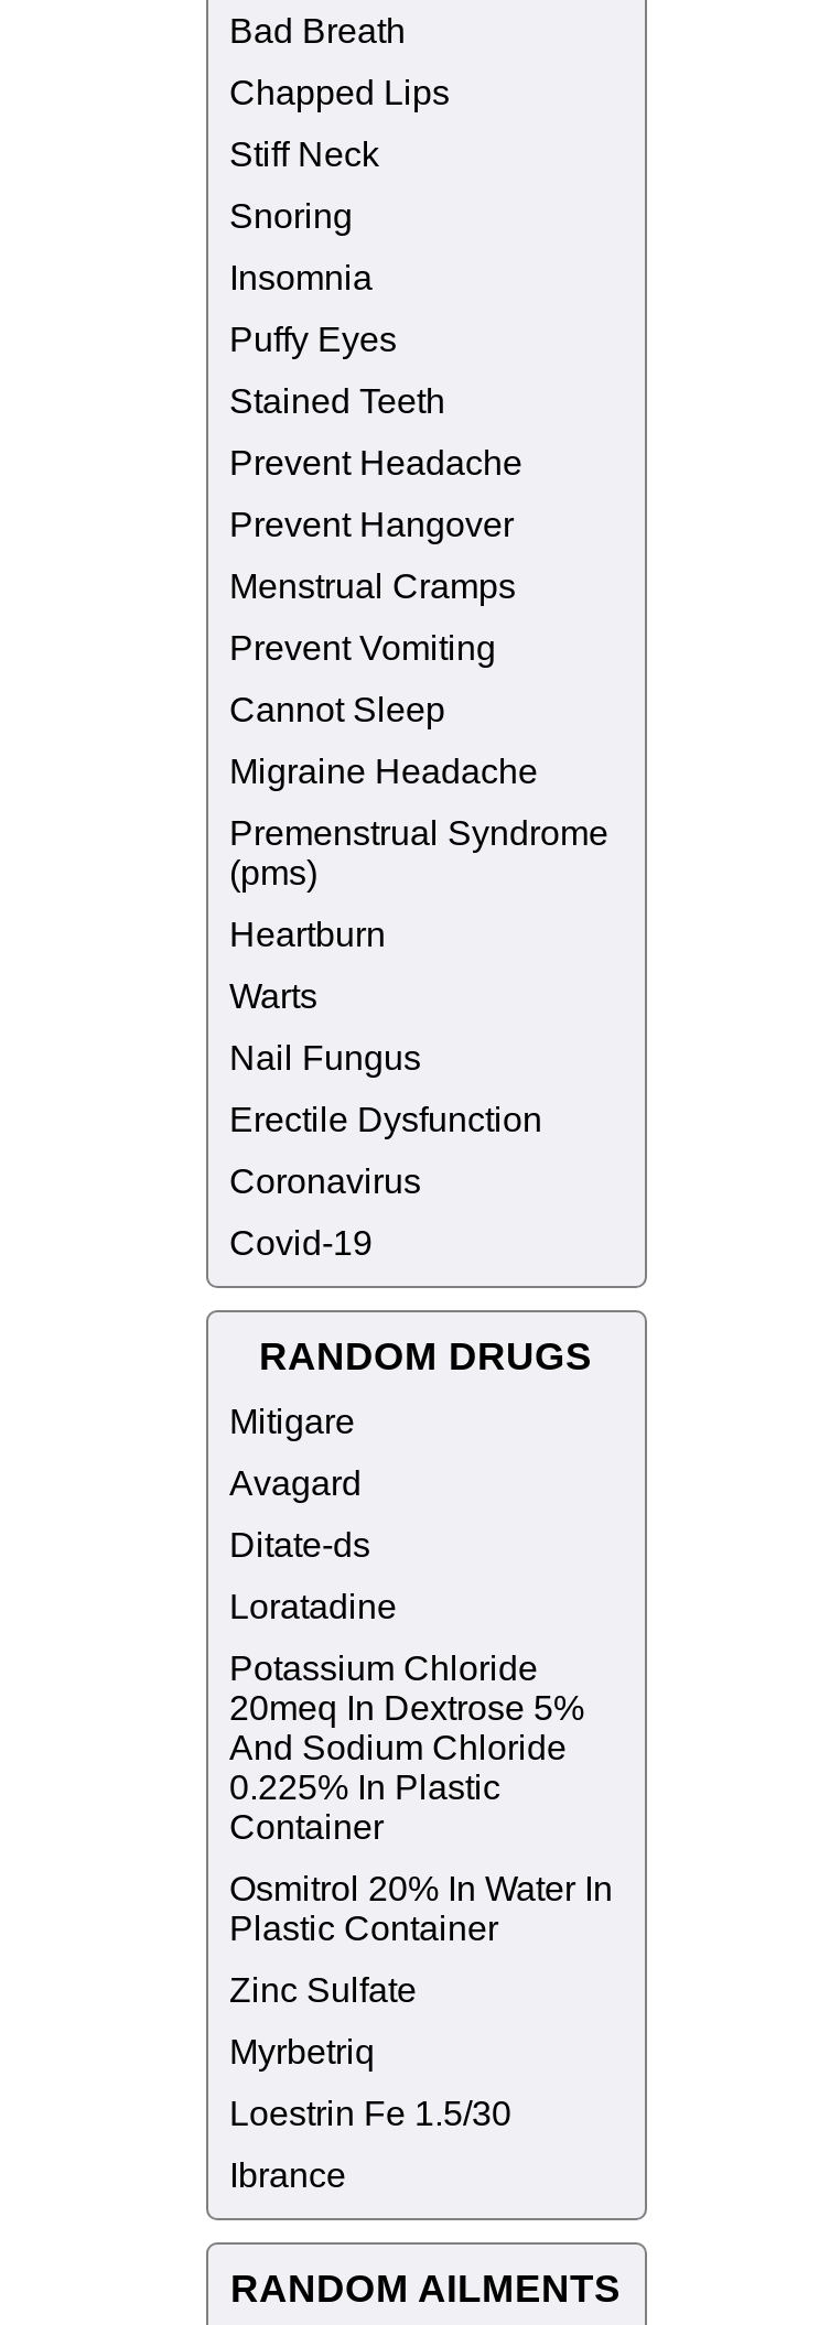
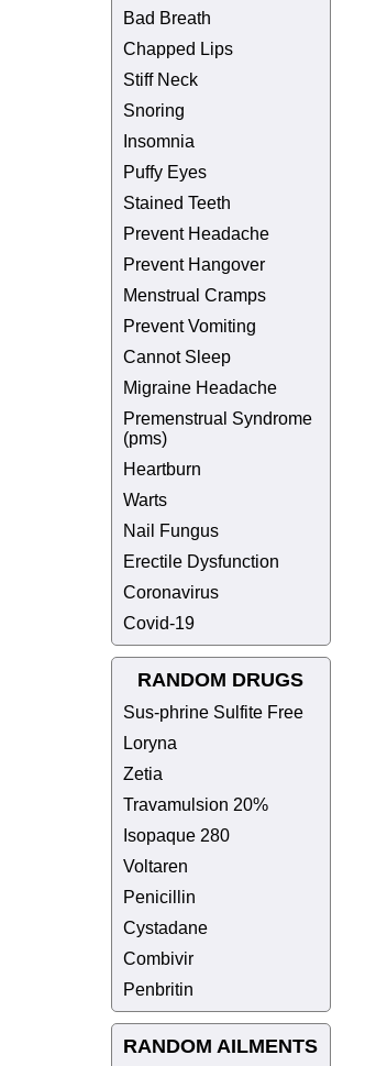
- Mitigare
+ Sus-phrine Sulfite Free

- Avagard
+ Loryna

- Ditate-ds
+ Zetia

- Loratadine
+ Travamulsion 20%

- Potassium Chloride
- 20meq In Dextrose 5%
- And Sodium Chloride
- 0.225% In Plastic
- Container
+ Isopaque 280

- Osmitrol 20% In Water In
- Plastic Container
+ Voltaren

- Zinc Sulfate
+ Penicillin

- Myrbetriq
+ Cystadane

- Loestrin Fe 1.5/30
+ Combivir

- Ibrance
+ Penbritin
